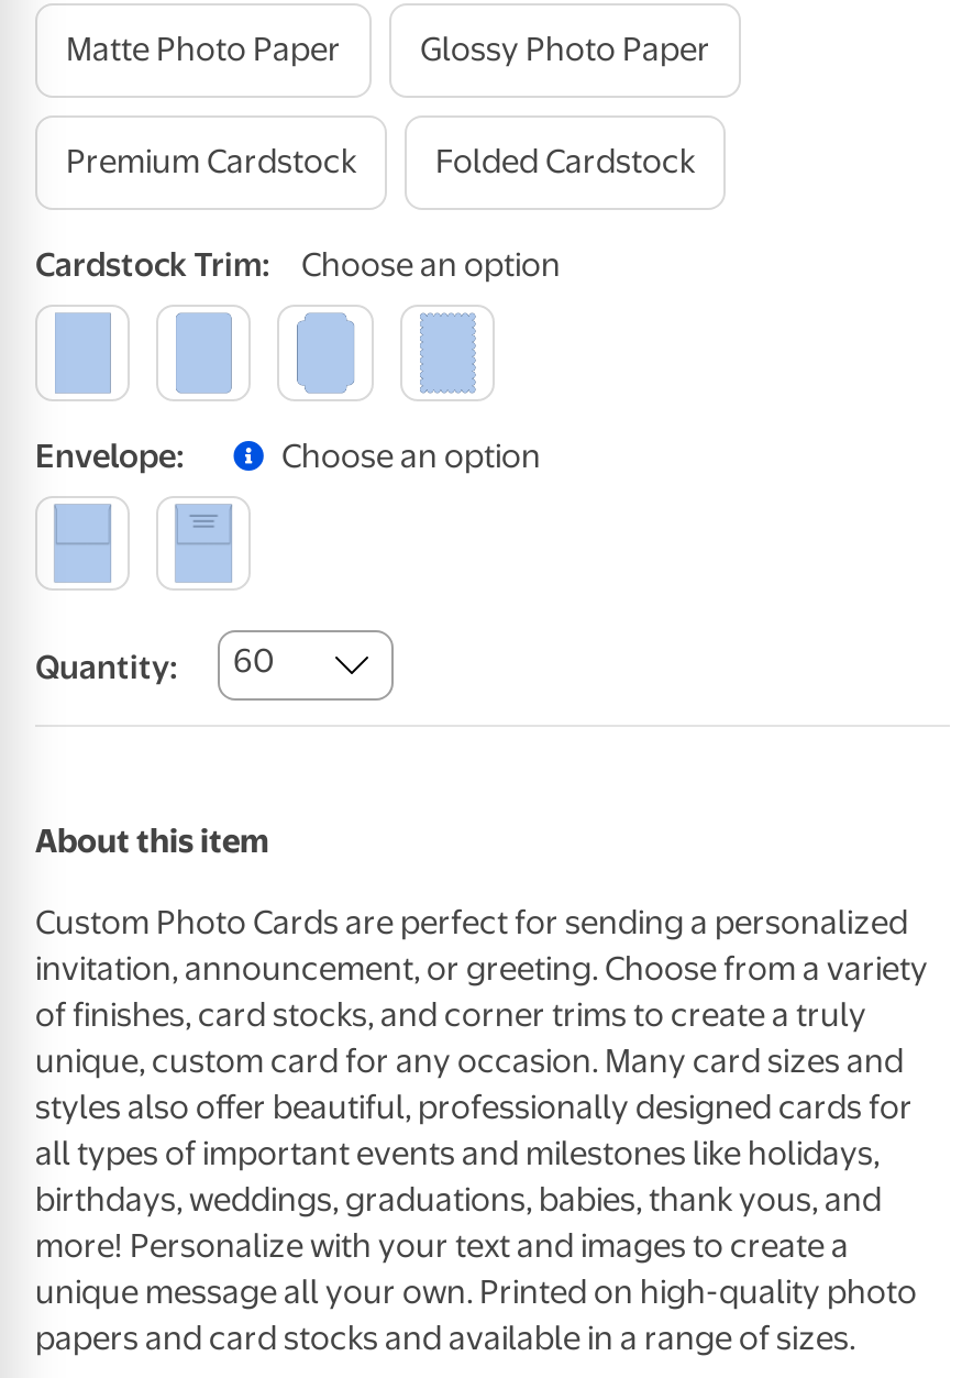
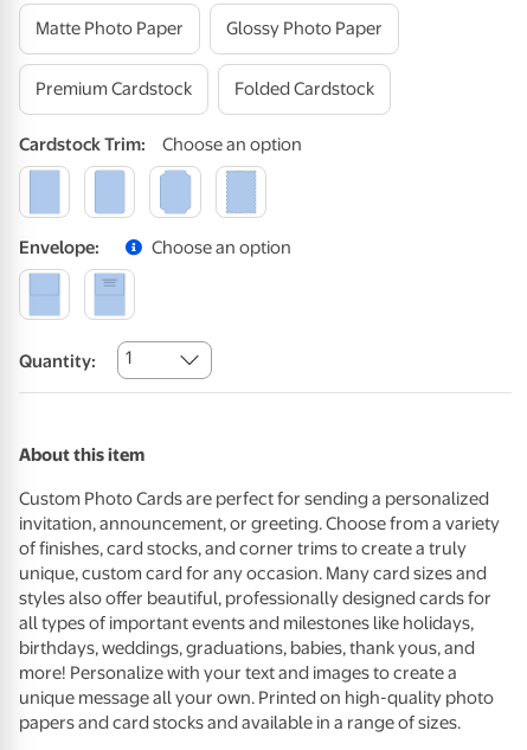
- Quantity: 60
+ Quantity: 1
